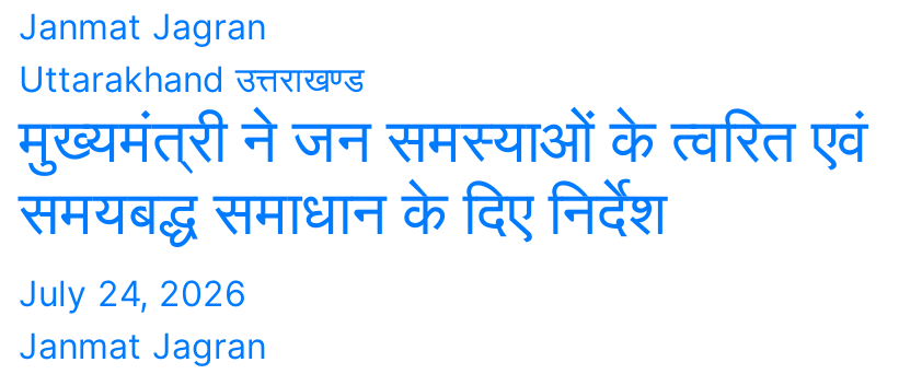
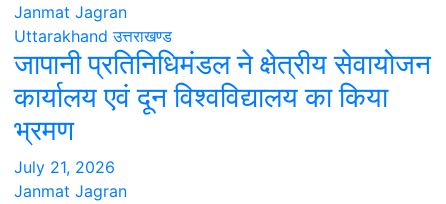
- मुख्यमंत्री ने जन समस्याओं के त्वरित एवं
- समयबद्ध समाधान के दिए निर्देश
- July 24, 2026
+ जापानी प्रतिनिधिमंडल ने क्षेत्रीय सेवायोजन
+ कार्यालय एवं दून विश्वविद्यालय का किया
+ भ्रमण
+ July 21, 2026
